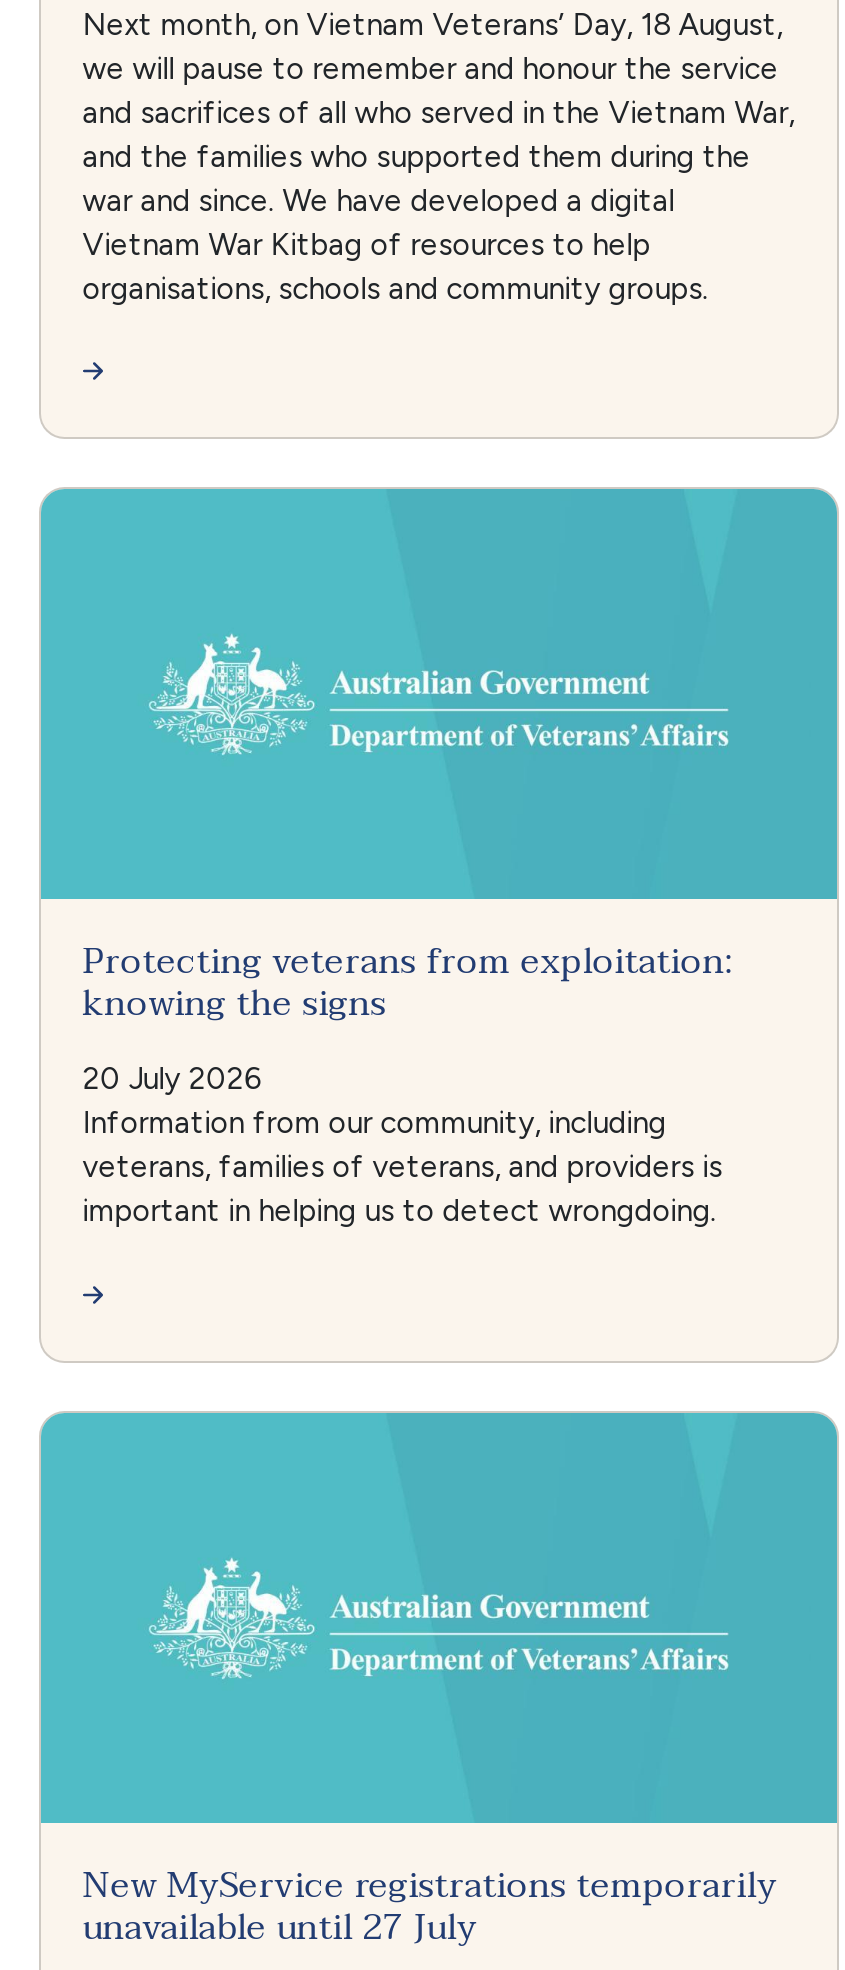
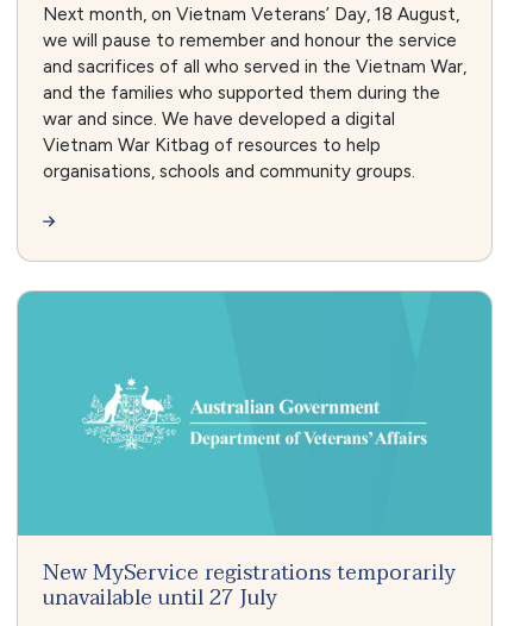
- Protecting veterans from exploitation:
- knowing the signs
- 20 July 2026
- Information from our community, including
- veterans, families of veterans, and providers is
- important in helping us to detect wrongdoing.
